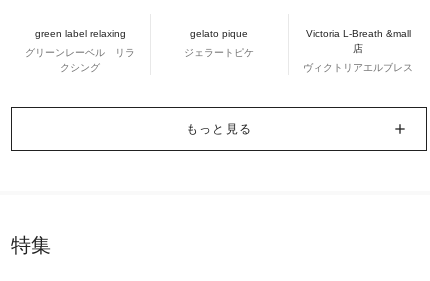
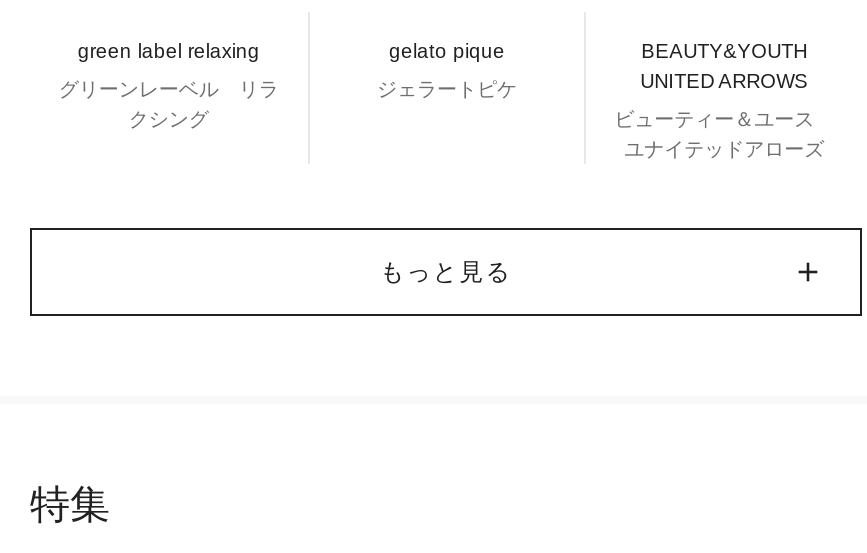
- Victoria L-Breath &mall
- 店
+ BEAUTY&YOUTH
+ UNITED ARROWS

- ヴィクトリアエルブレス
+ ビューティー＆ユース
+ ユナイテッドアローズ
